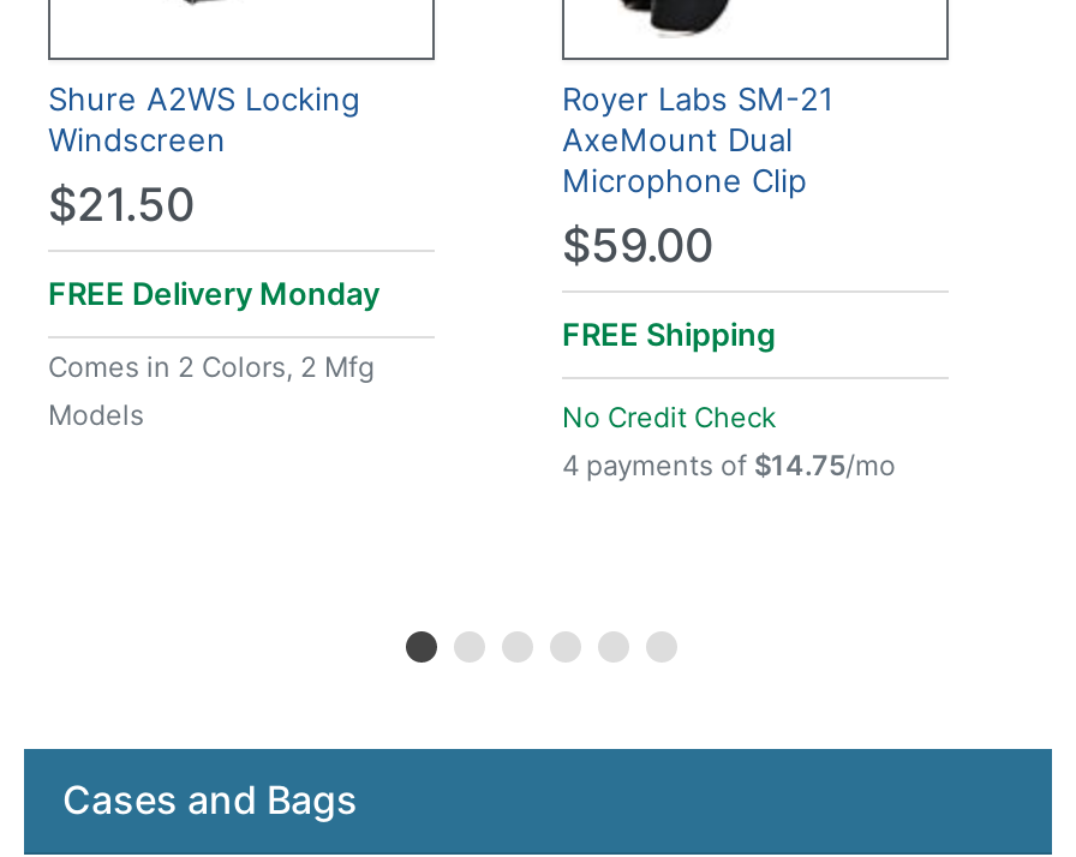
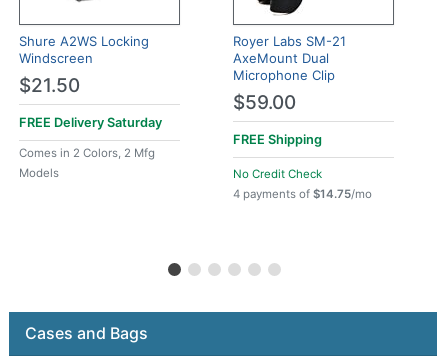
- FREE Delivery Monday
+ FREE Delivery Saturday
